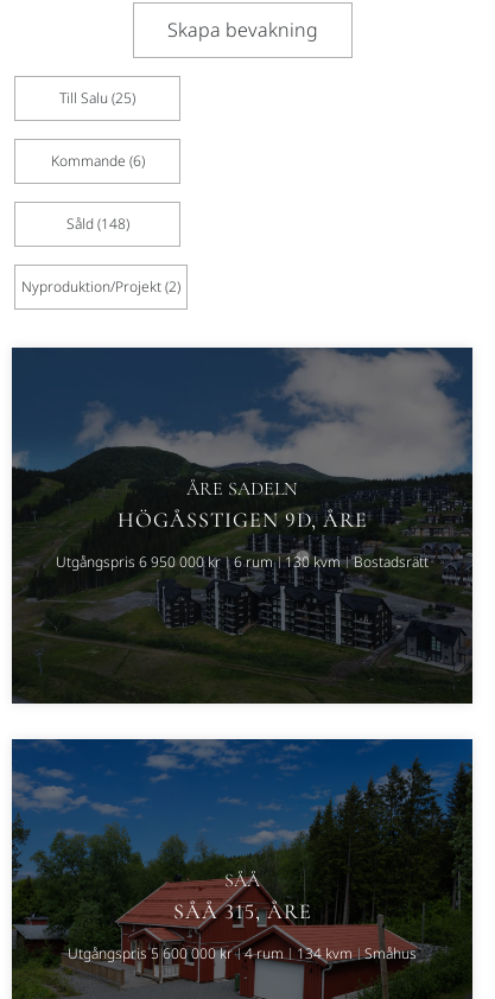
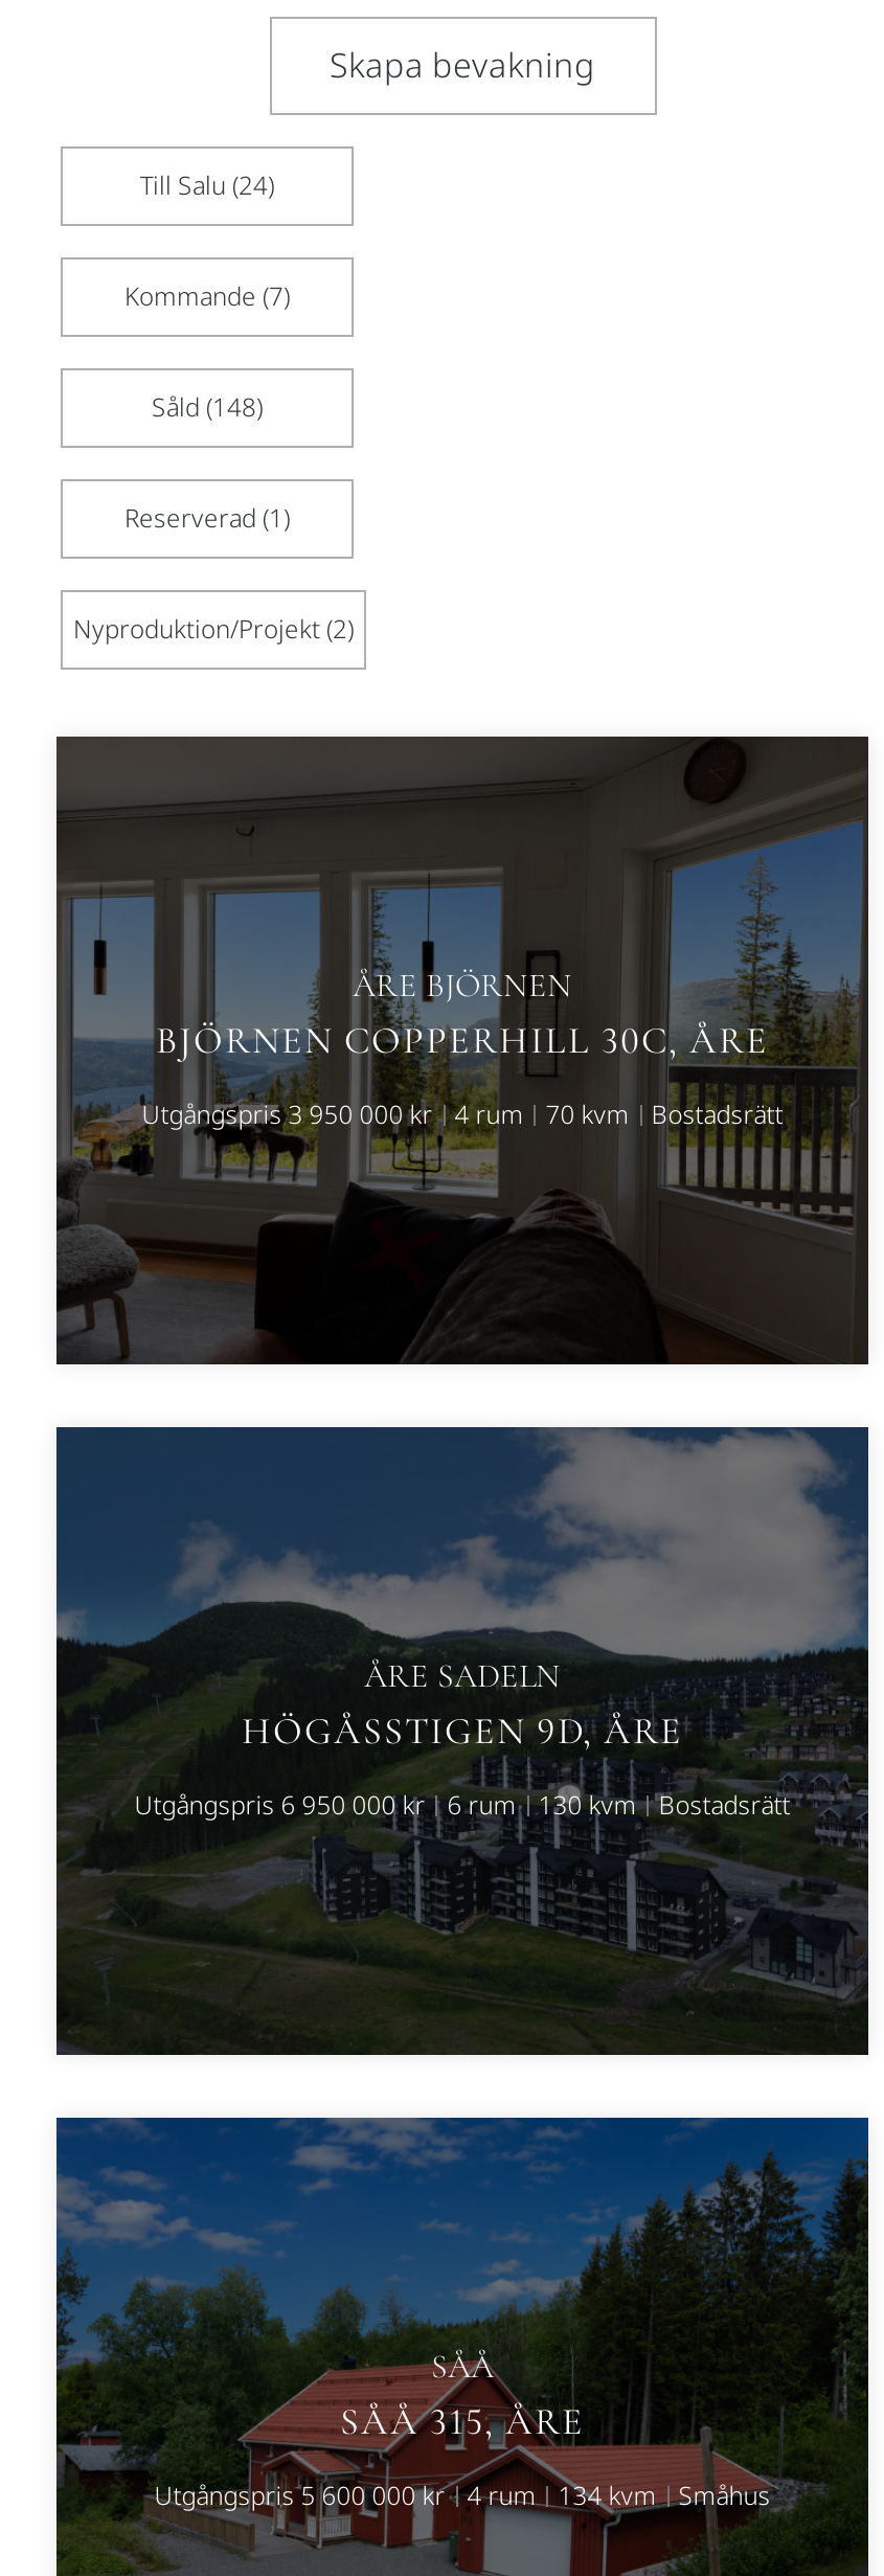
- Till Salu (25)
+ Till Salu (24)

- Kommande (6)
+ Kommande (7)

+ Reserverad (1)

+ [image]
+ ÅRE BJÖRNEN
+ BJÖRNEN COPPERHILL 30C, ÅRE
+ Utgångspris 3 950 000 kr
+ 4 rum
+ 70 kvm
+ Bostadsrätt
